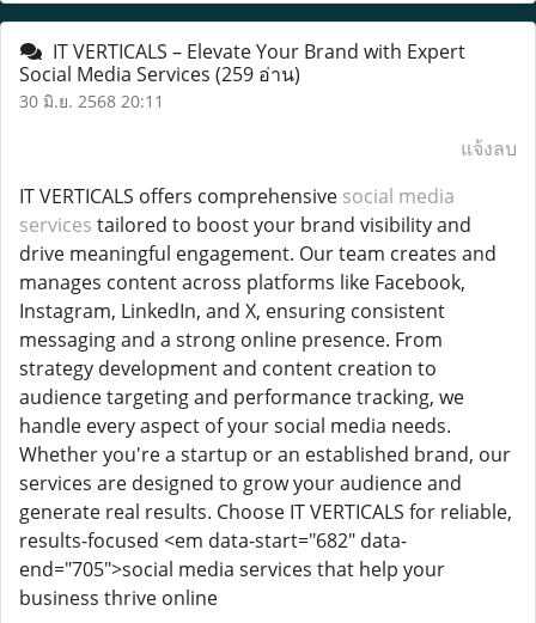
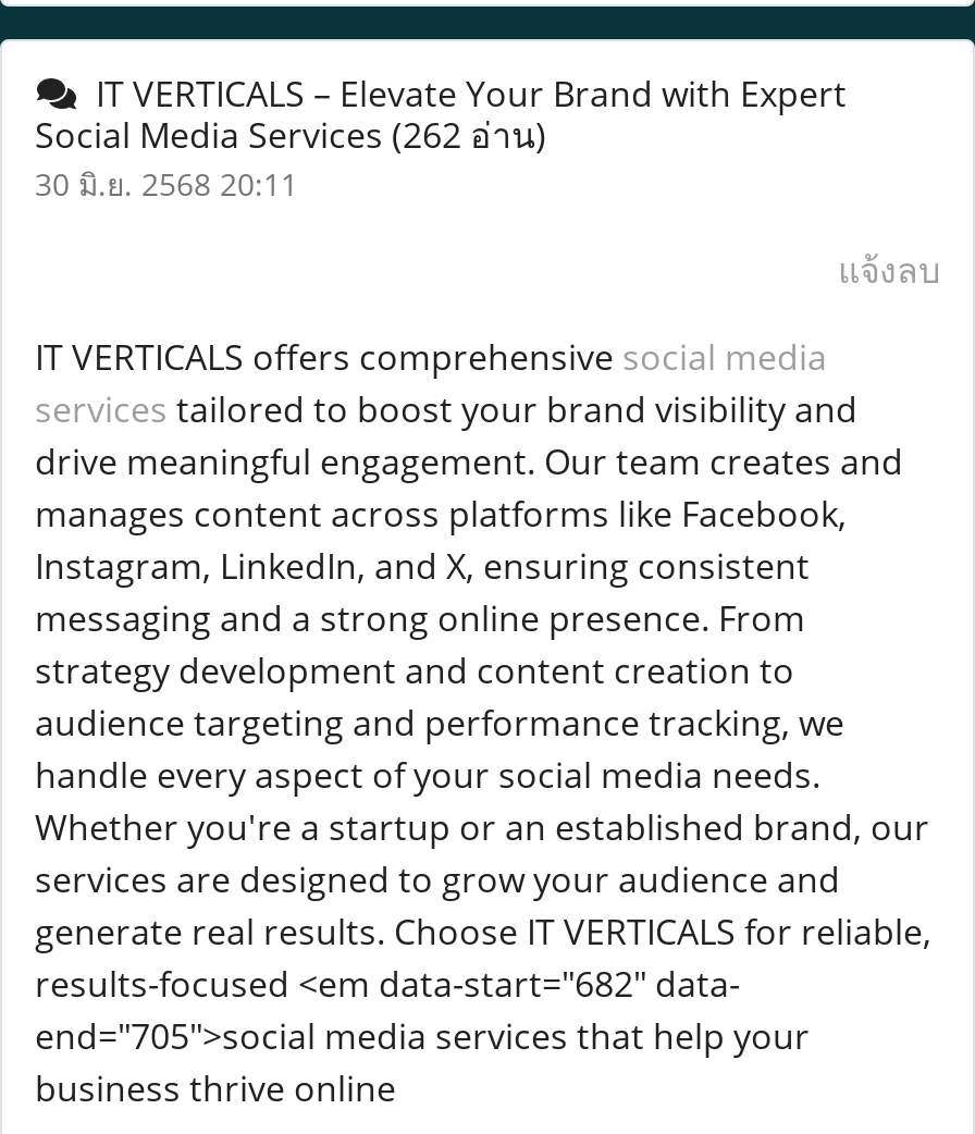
- Social Media Services (259 อ่าน)
+ Social Media Services (262 อ่าน)
